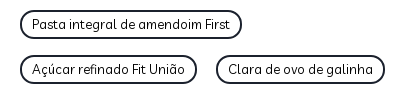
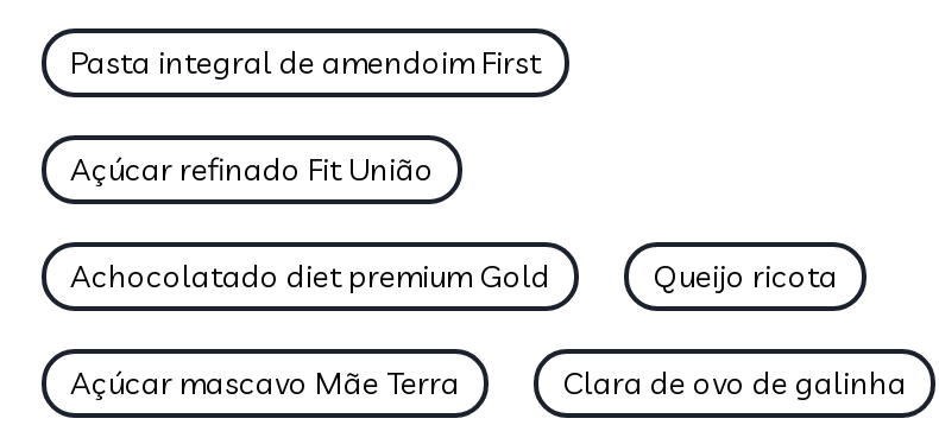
+ Achocolatado diet premium Gold
+ Queijo ricota
+ Açúcar mascavo Mãe Terra
